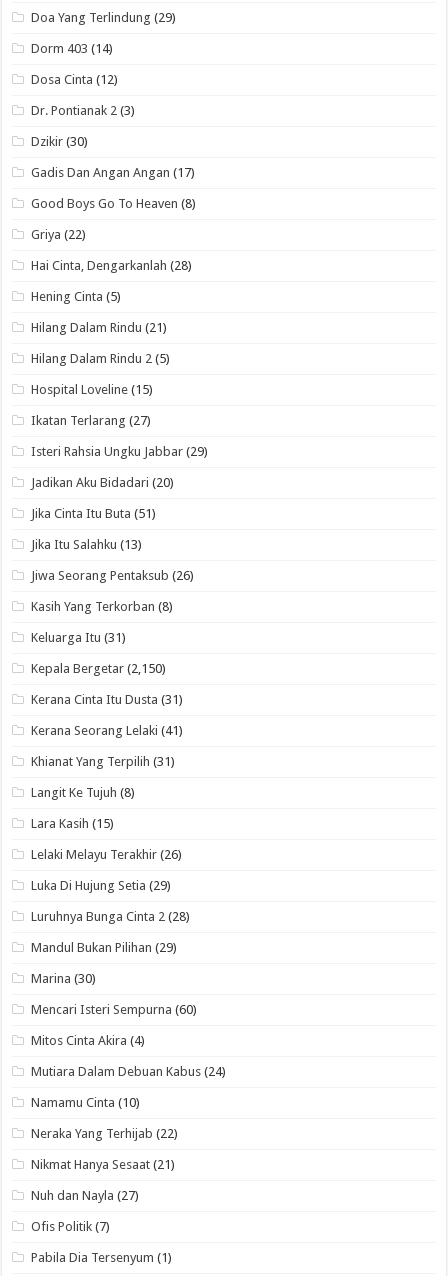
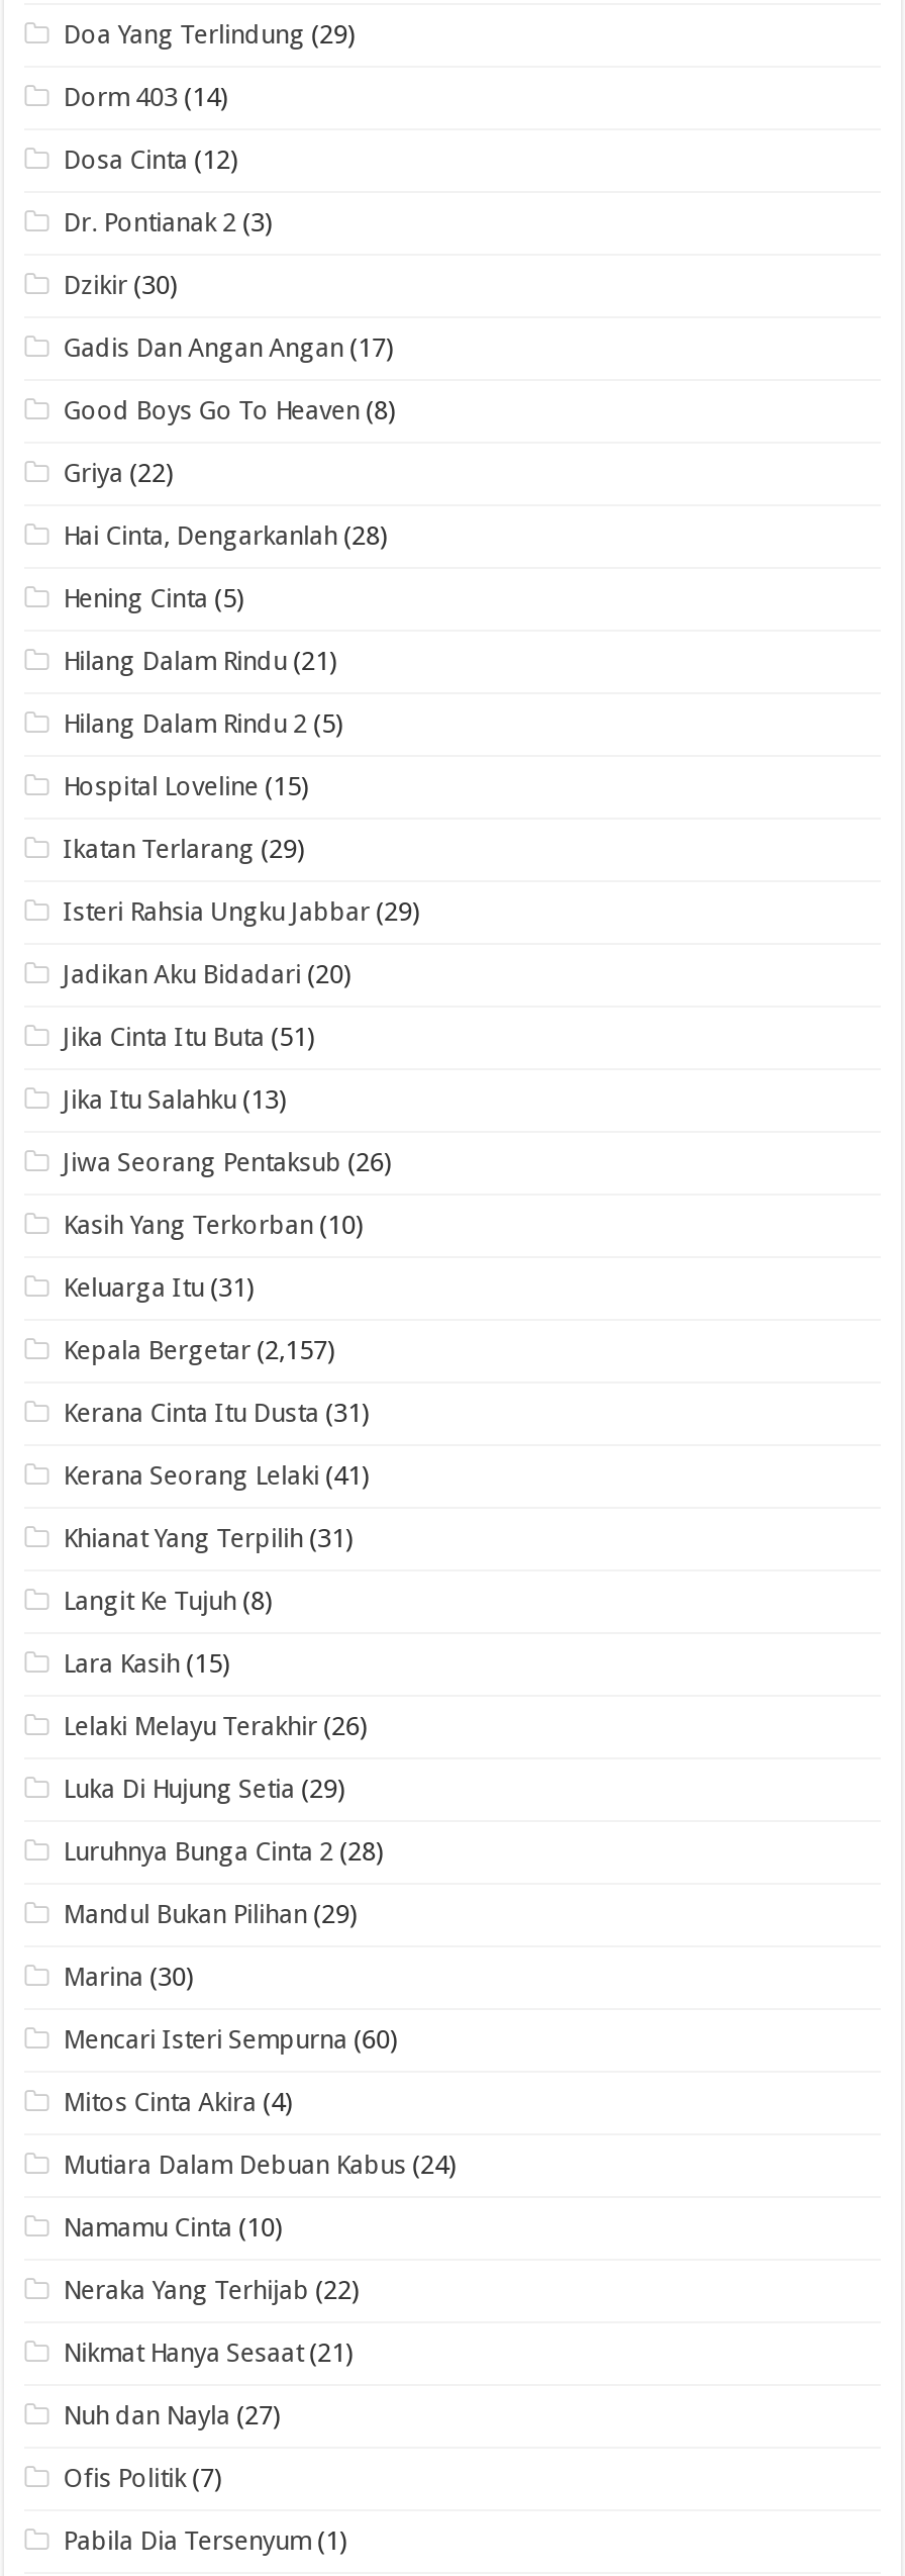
- Ikatan Terlarang (27)
+ Ikatan Terlarang (29)

- Kasih Yang Terkorban (8)
+ Kasih Yang Terkorban (10)

- Kepala Bergetar (2,150)
+ Kepala Bergetar (2,157)
